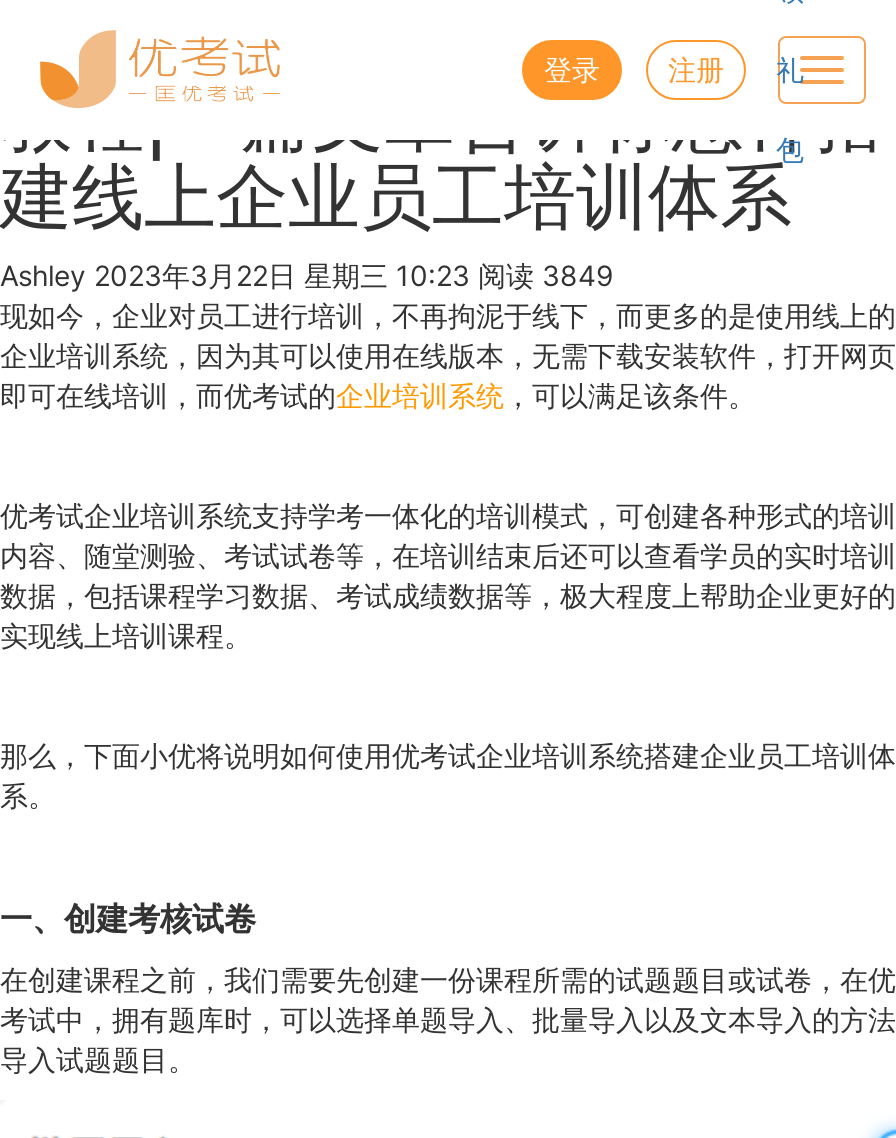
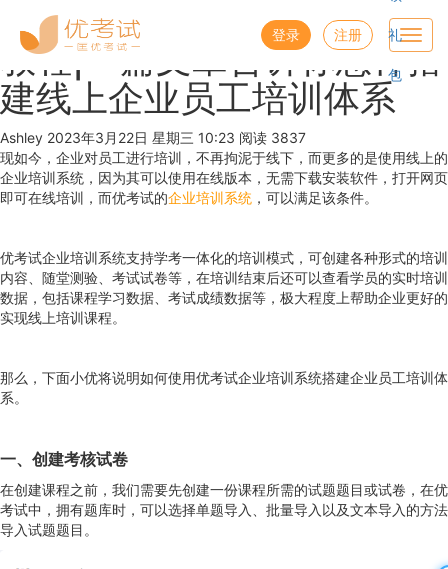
- Ashley 2023年3月22日 星期三 10:23 阅读 3849
+ Ashley 2023年3月22日 星期三 10:23 阅读 3837
